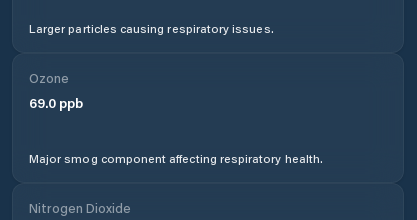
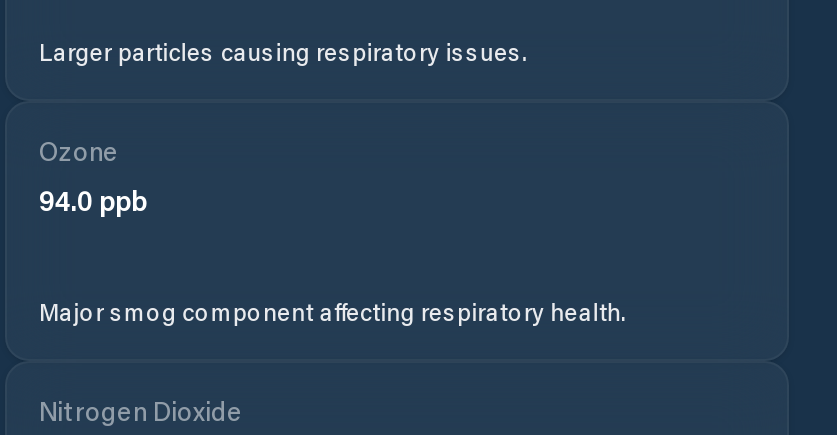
- 69.0 ppb
+ 94.0 ppb
